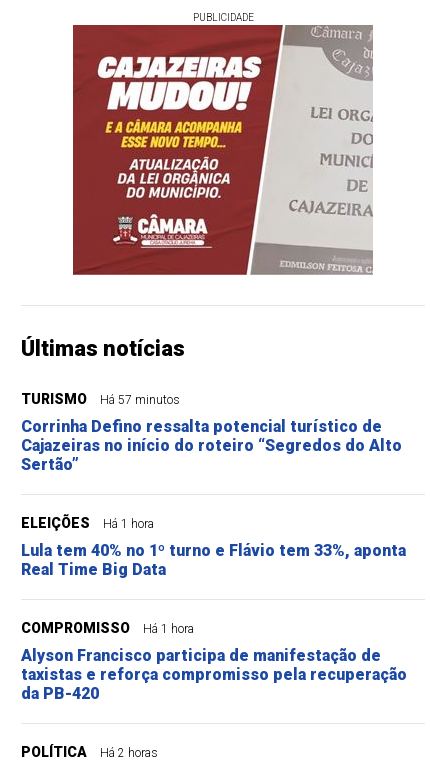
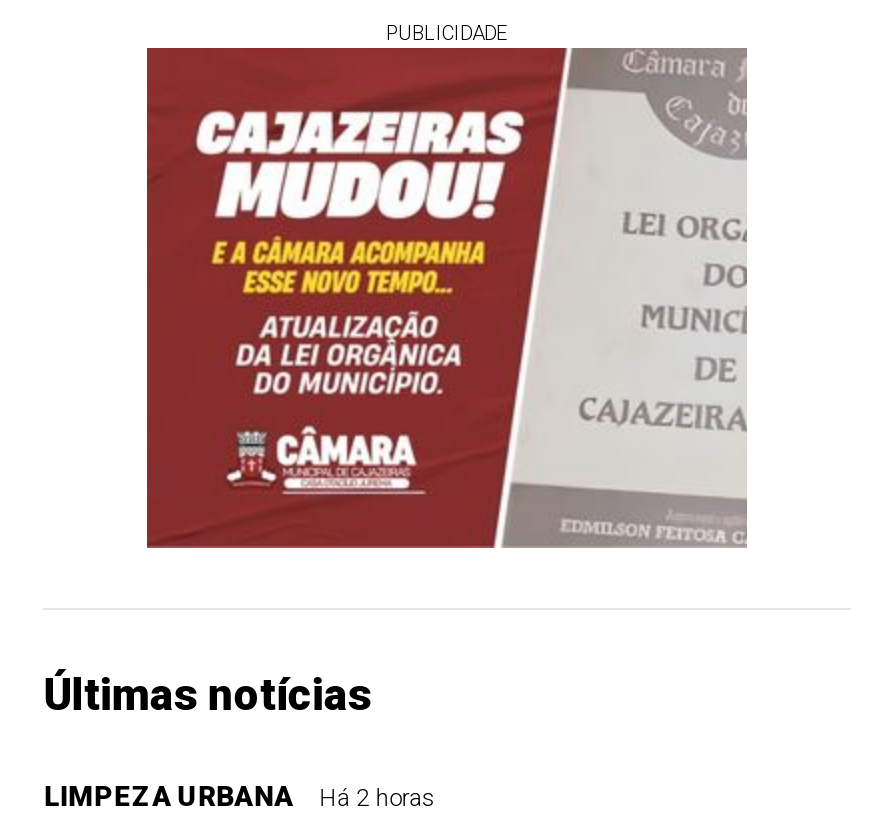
- TURISMO
- Há 57 minutos
- Corrinha Defino ressalta potencial turístico de
- Cajazeiras no início do roteiro “Segredos do Alto
- Sertão”
- ELEIÇÕES
- Há 1 hora
- Lula tem 40% no 1º turno e Flávio tem 33%, aponta
- Real Time Big Data
- COMPROMISSO
- Há 1 hora
- Alyson Francisco participa de manifestação de
- taxistas e reforça compromisso pela recuperação
- da PB-420
- POLÍTICA
+ LIMPEZA URBANA
